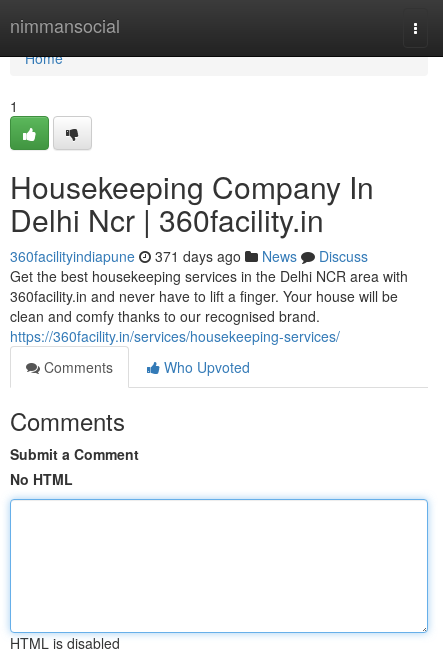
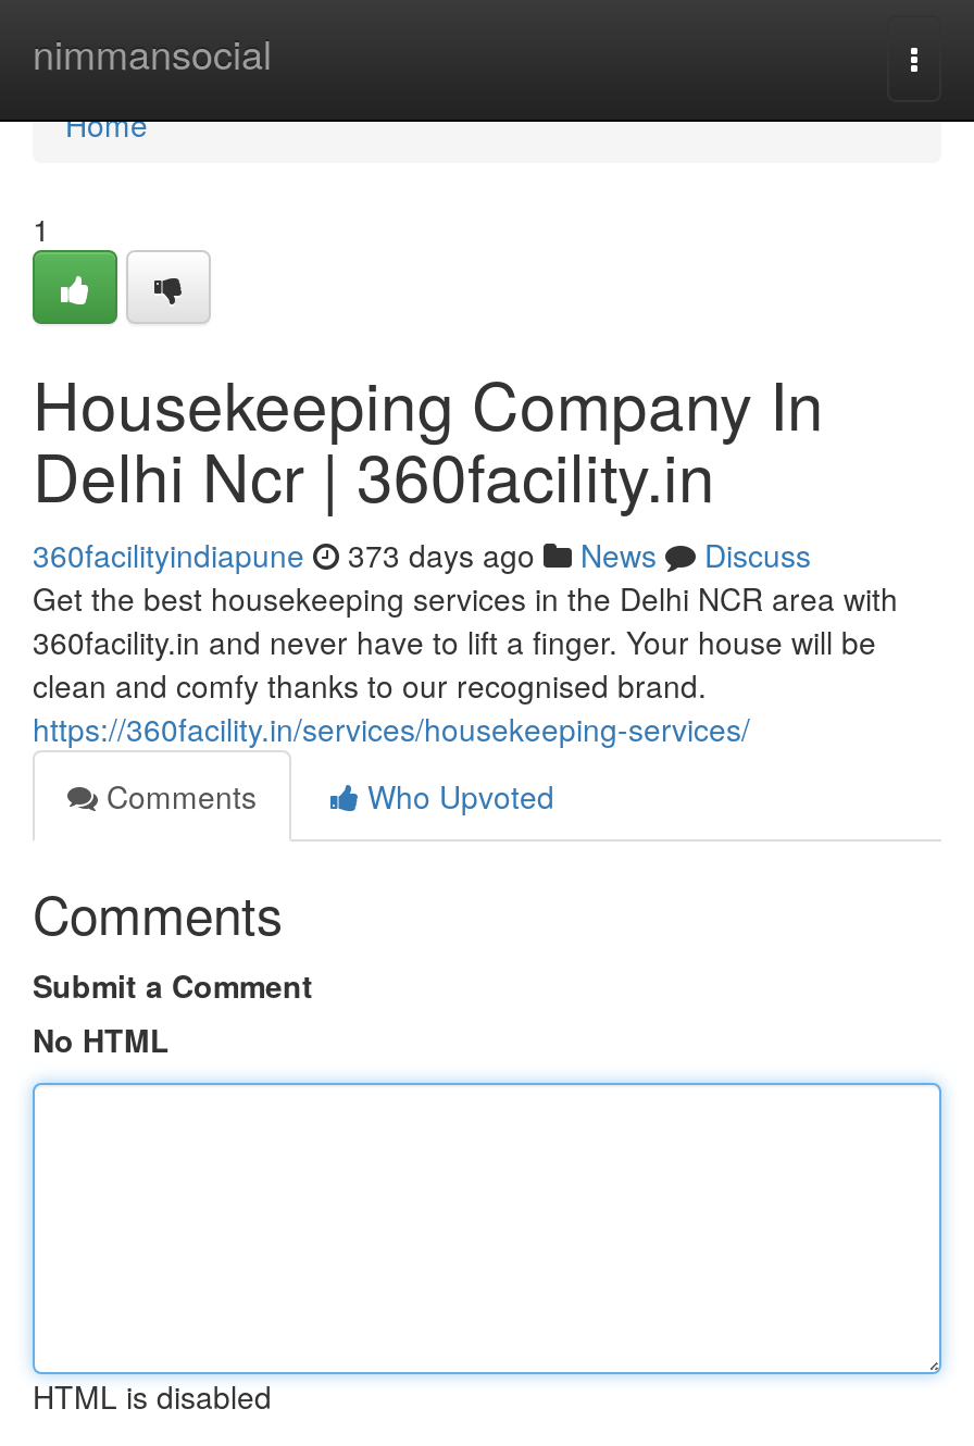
- 360facilityindiapune 371 days ago News Discuss
+ 360facilityindiapune 373 days ago News Discuss
